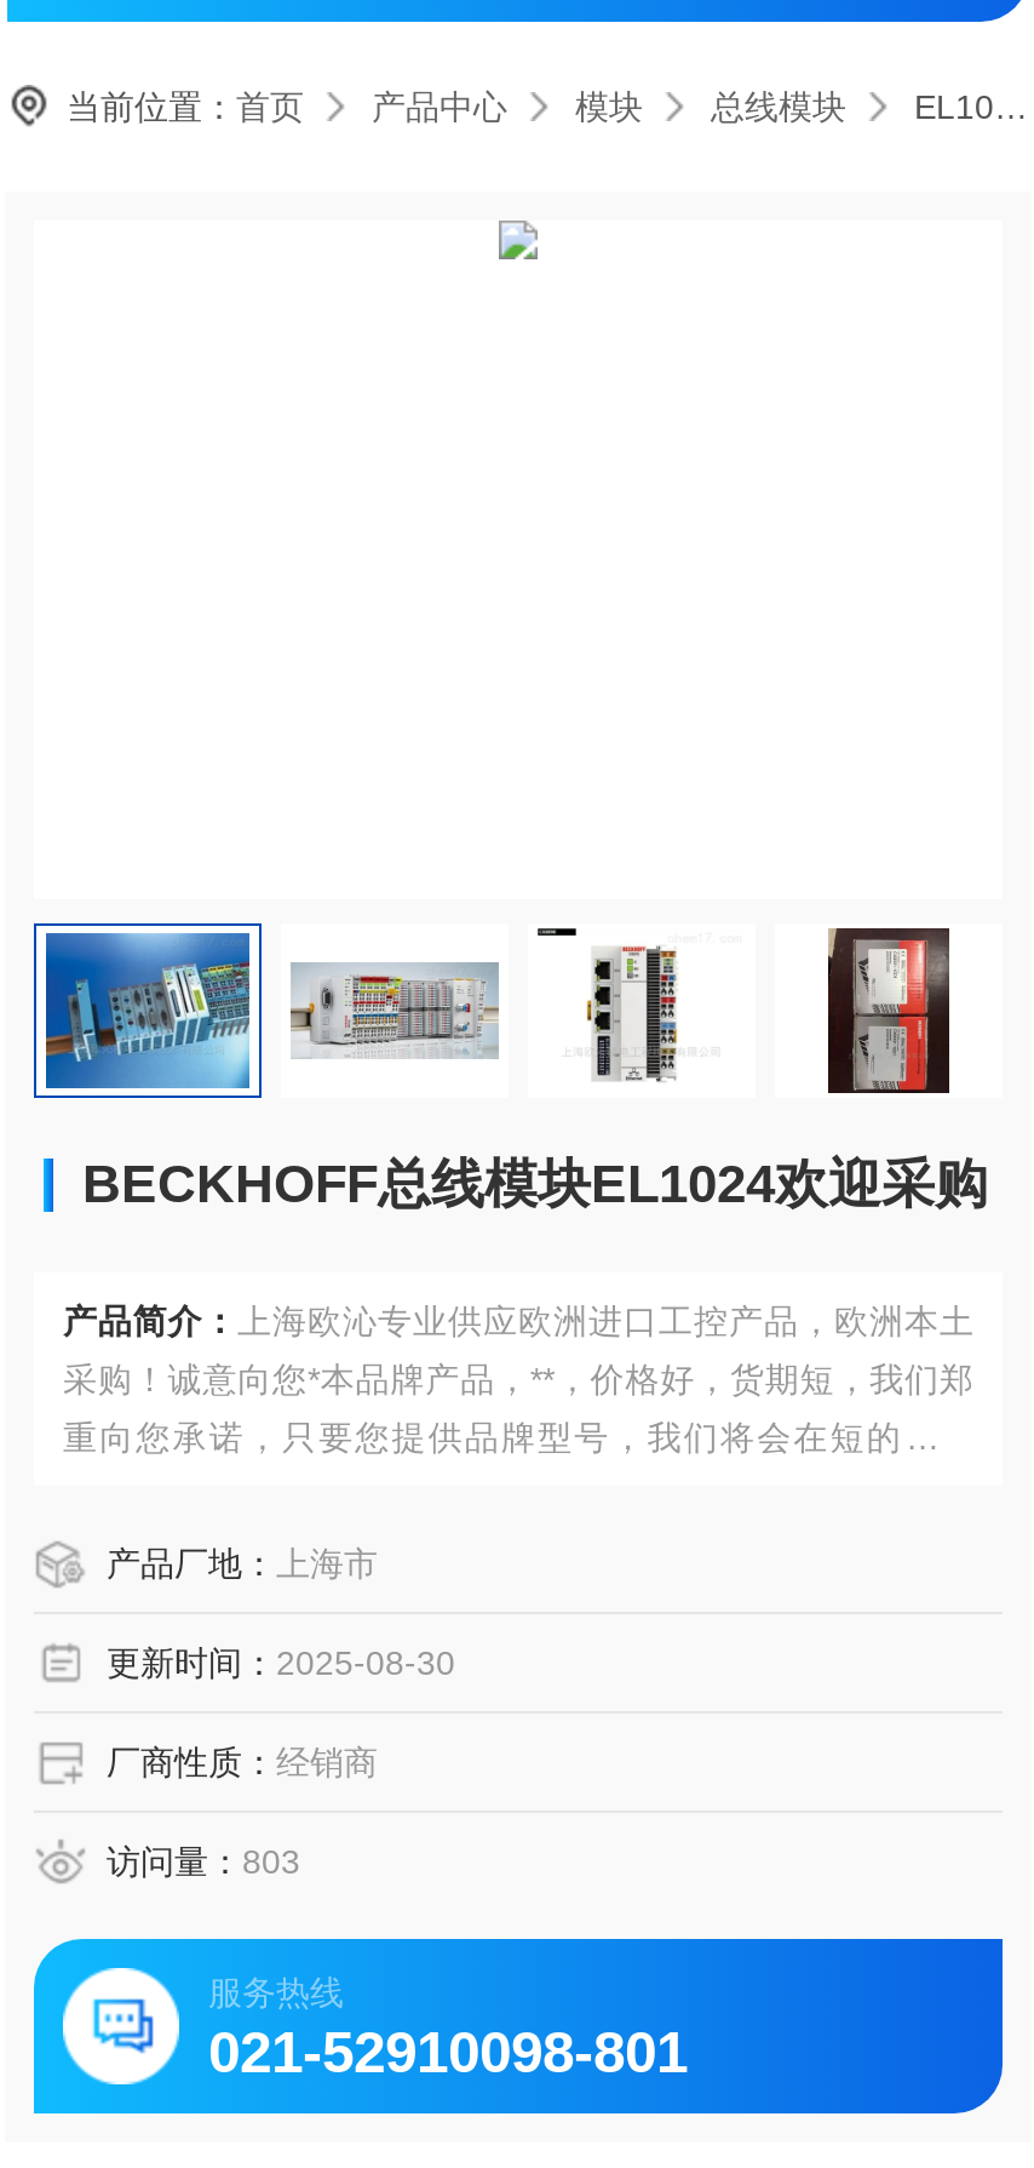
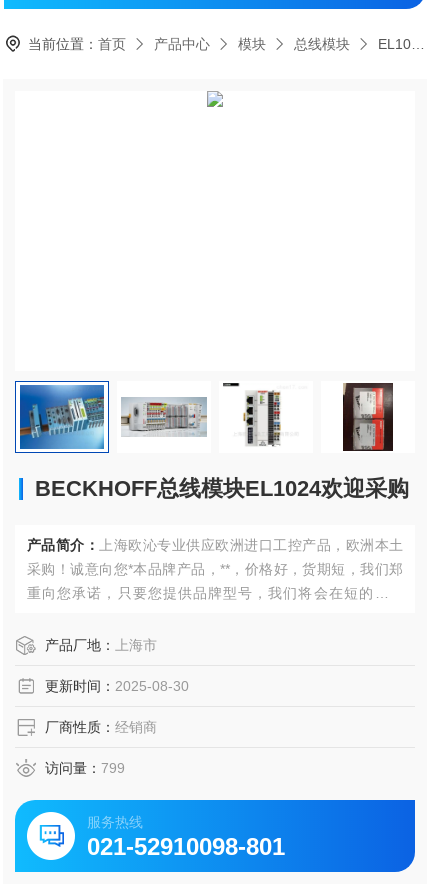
- 访问量：803
+ 访问量：799
